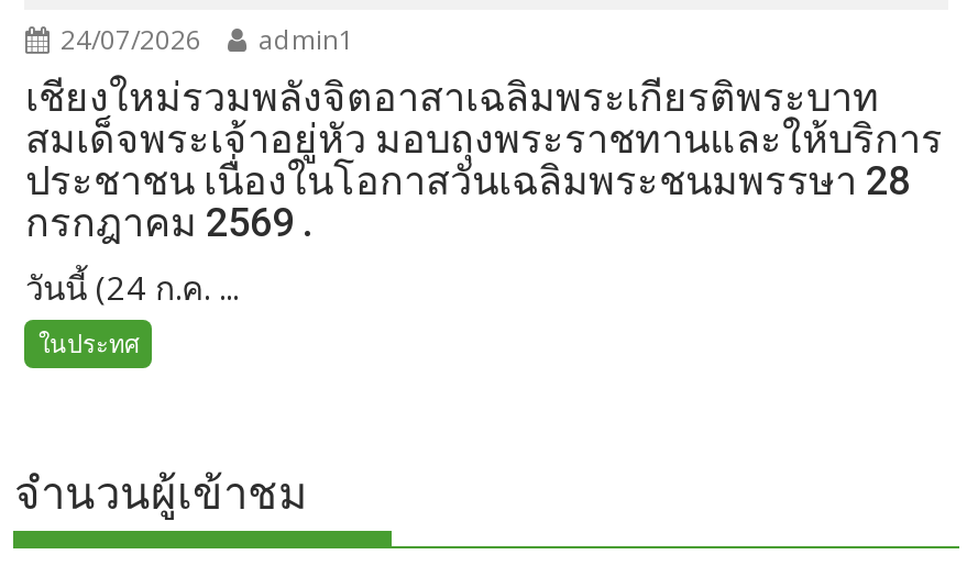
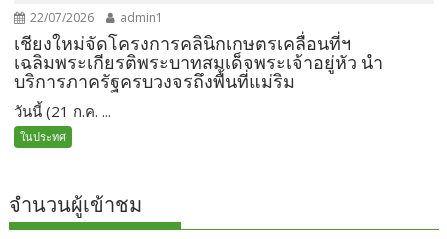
- 24/07/2026 admin1
+ 22/07/2026 admin1

- เชียงใหม่รวมพลังจิตอาสาเฉลิมพระเกียรติพระบาท
- สมเด็จพระเจ้าอยู่หัว มอบถุงพระราชทานและให้บริการ
- ประชาชน เนื่องในโอกาสวันเฉลิมพระชนมพรรษา 28
- กรกฎาคม 2569 .
- วันนี้ (24 ก.ค. ...
+ เชียงใหม่จัดโครงการคลินิกเกษตรเคลื่อนที่ฯ
+ เฉลิมพระเกียรติพระบาทสมเด็จพระเจ้าอยู่หัว นำ
+ บริการภาครัฐครบวงจรถึงพื้นที่แม่ริม
+ วันนี้ (21 ก.ค. ...
